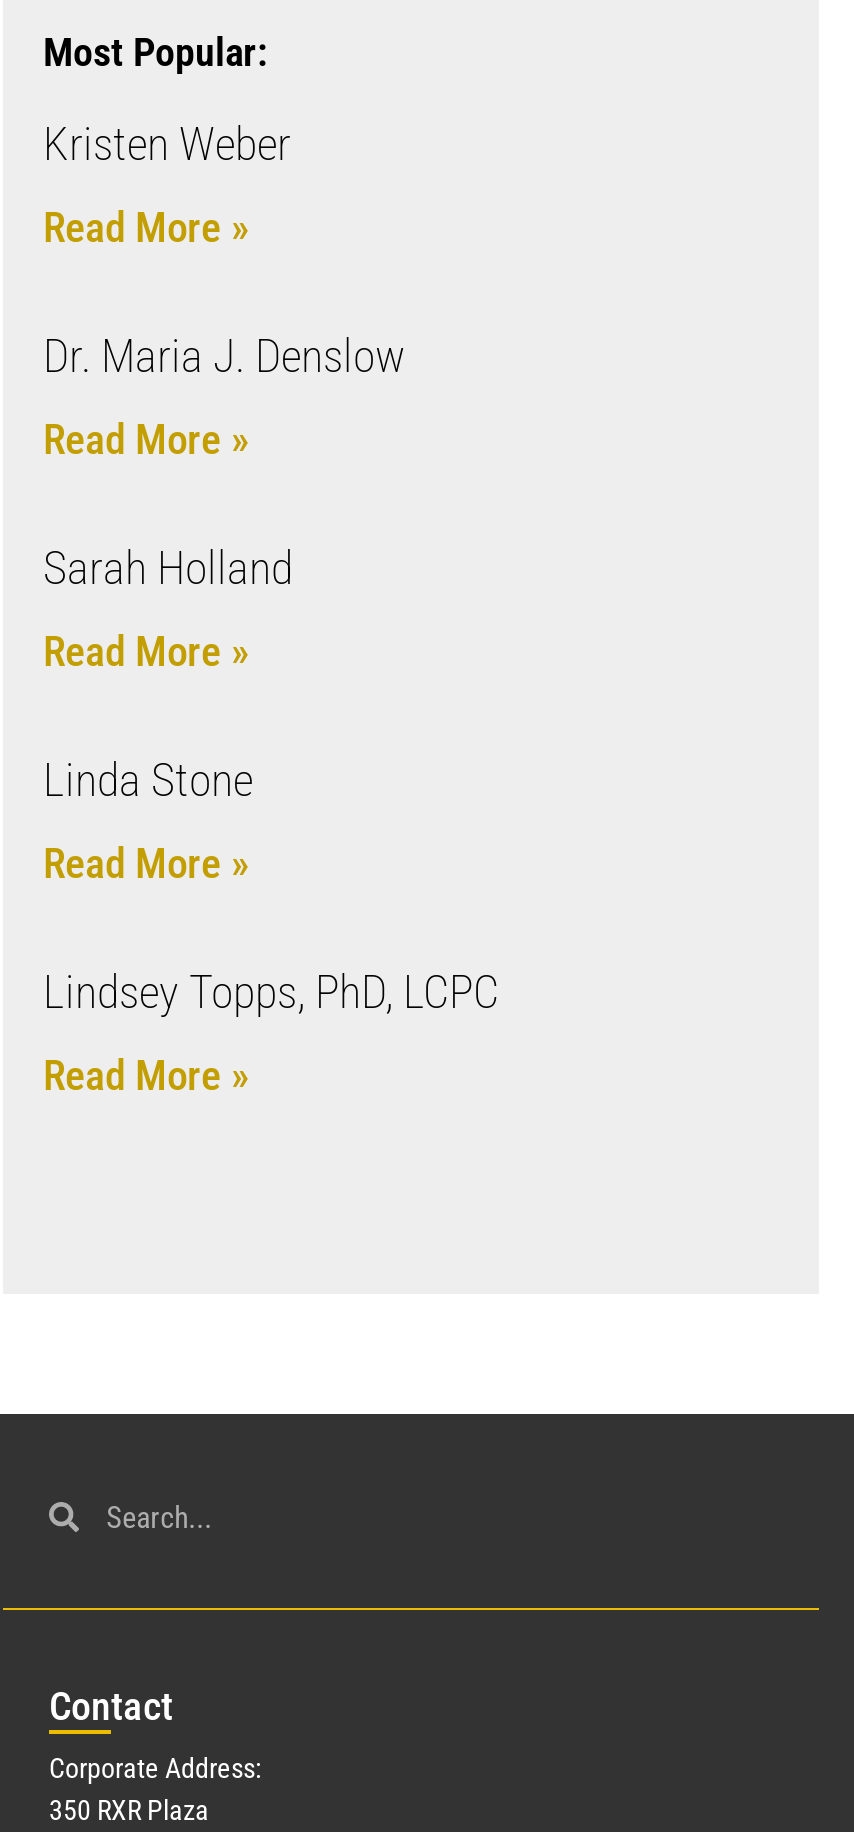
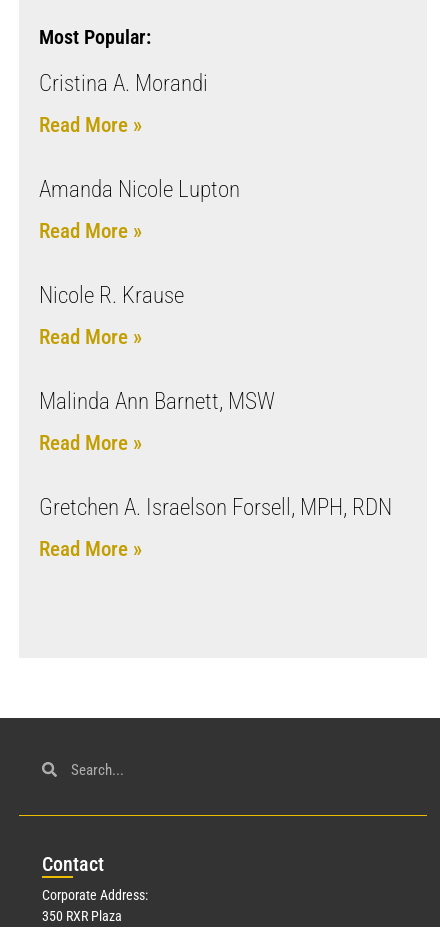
- Kristen Weber
+ Cristina A. Morandi

- Dr. Maria J. Denslow
+ Amanda Nicole Lupton

- Sarah Holland
+ Nicole R. Krause

- Linda Stone
+ Malinda Ann Barnett, MSW

- Lindsey Topps, PhD, LCPC
+ Gretchen A. Israelson Forsell, MPH, RDN
